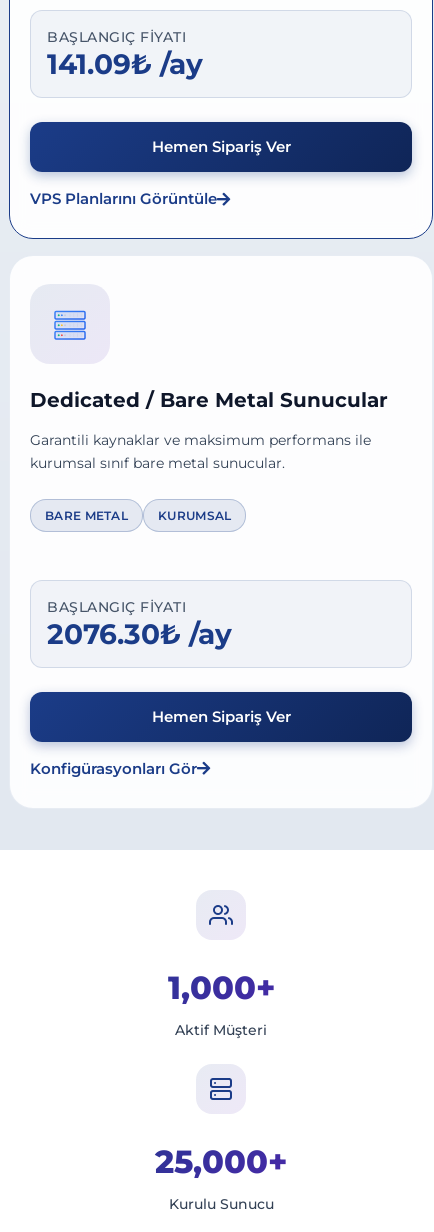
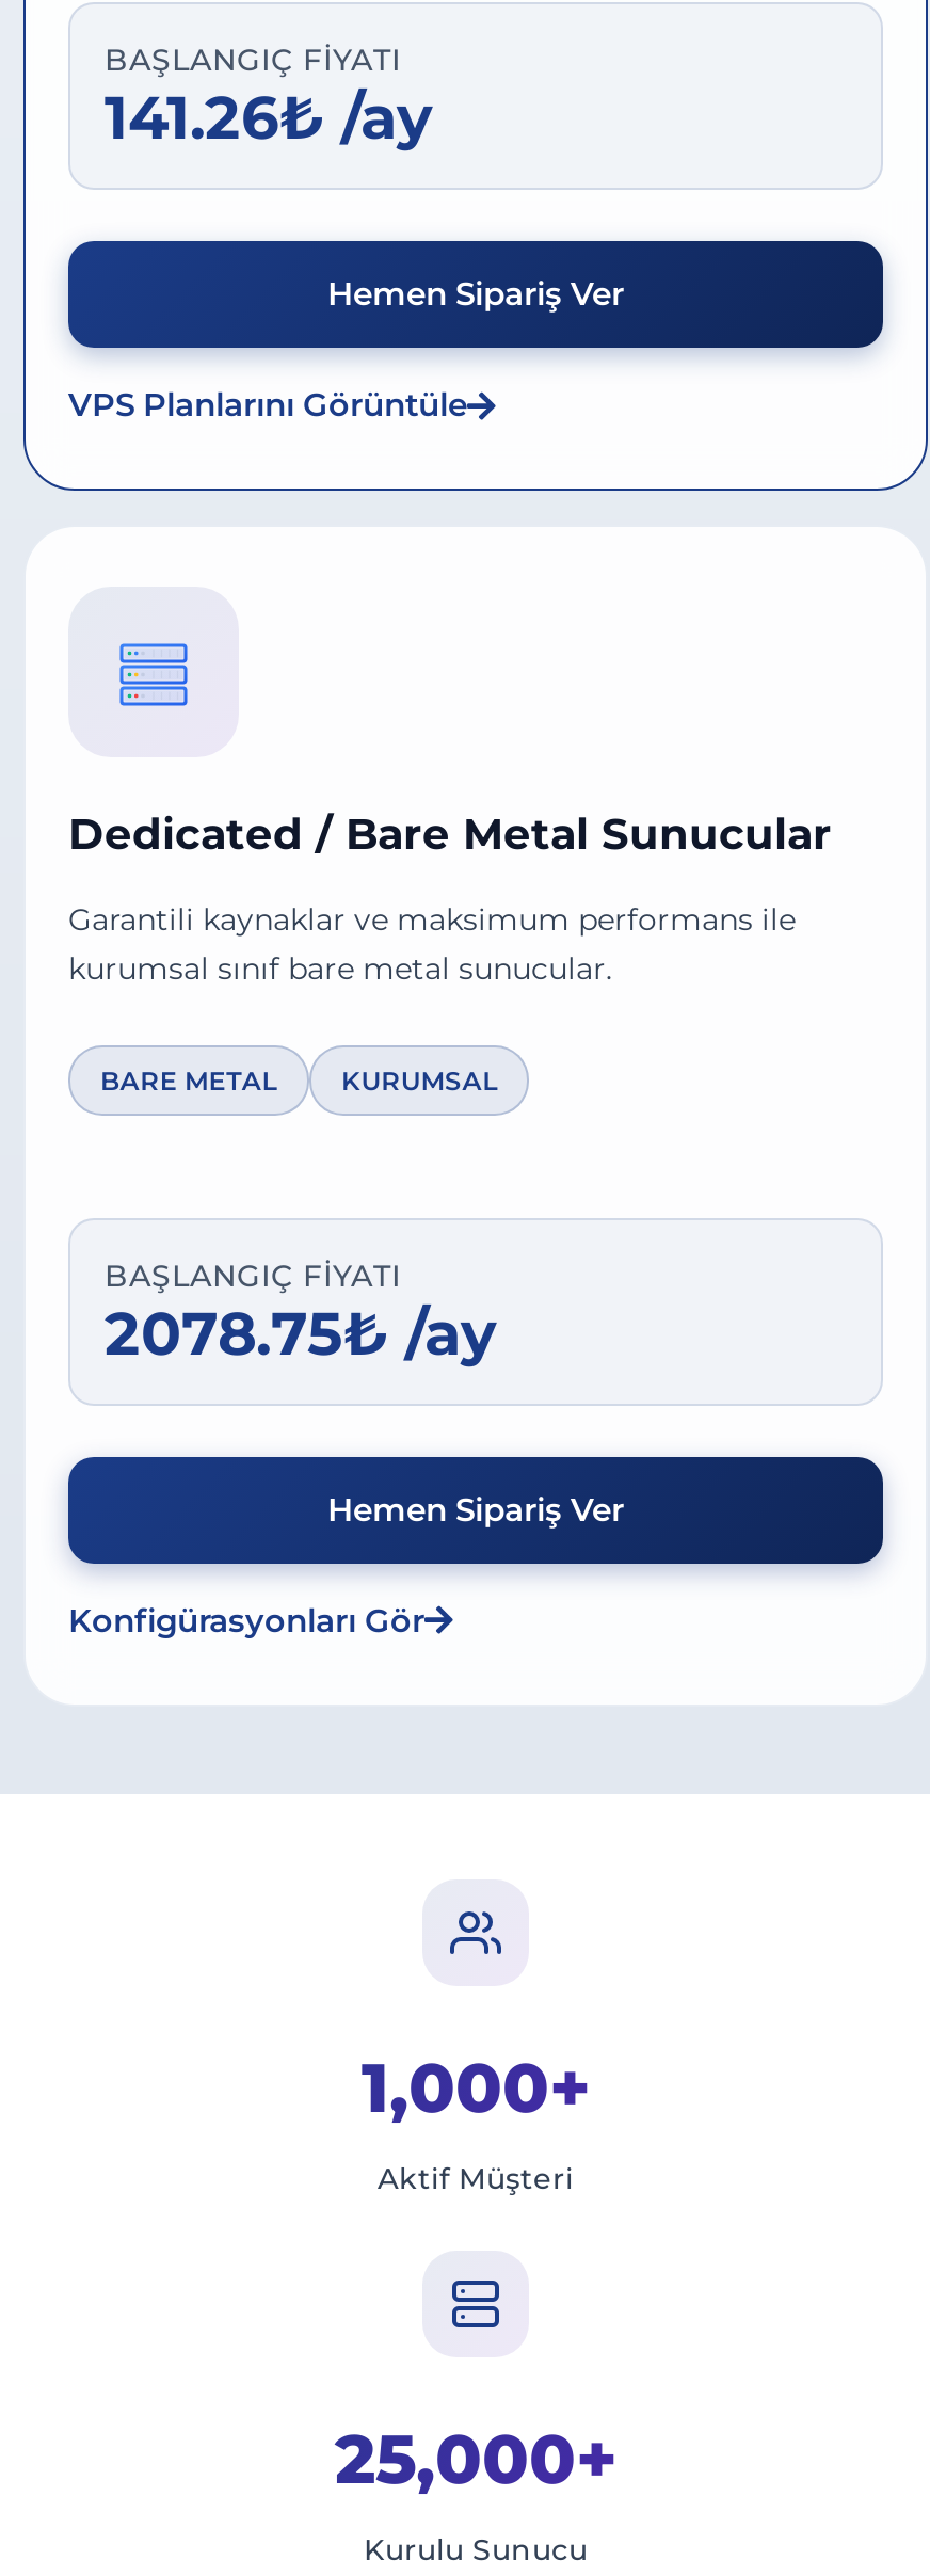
- 141.09₺ /ay
+ 141.26₺ /ay

- 2076.30₺ /ay
+ 2078.75₺ /ay
